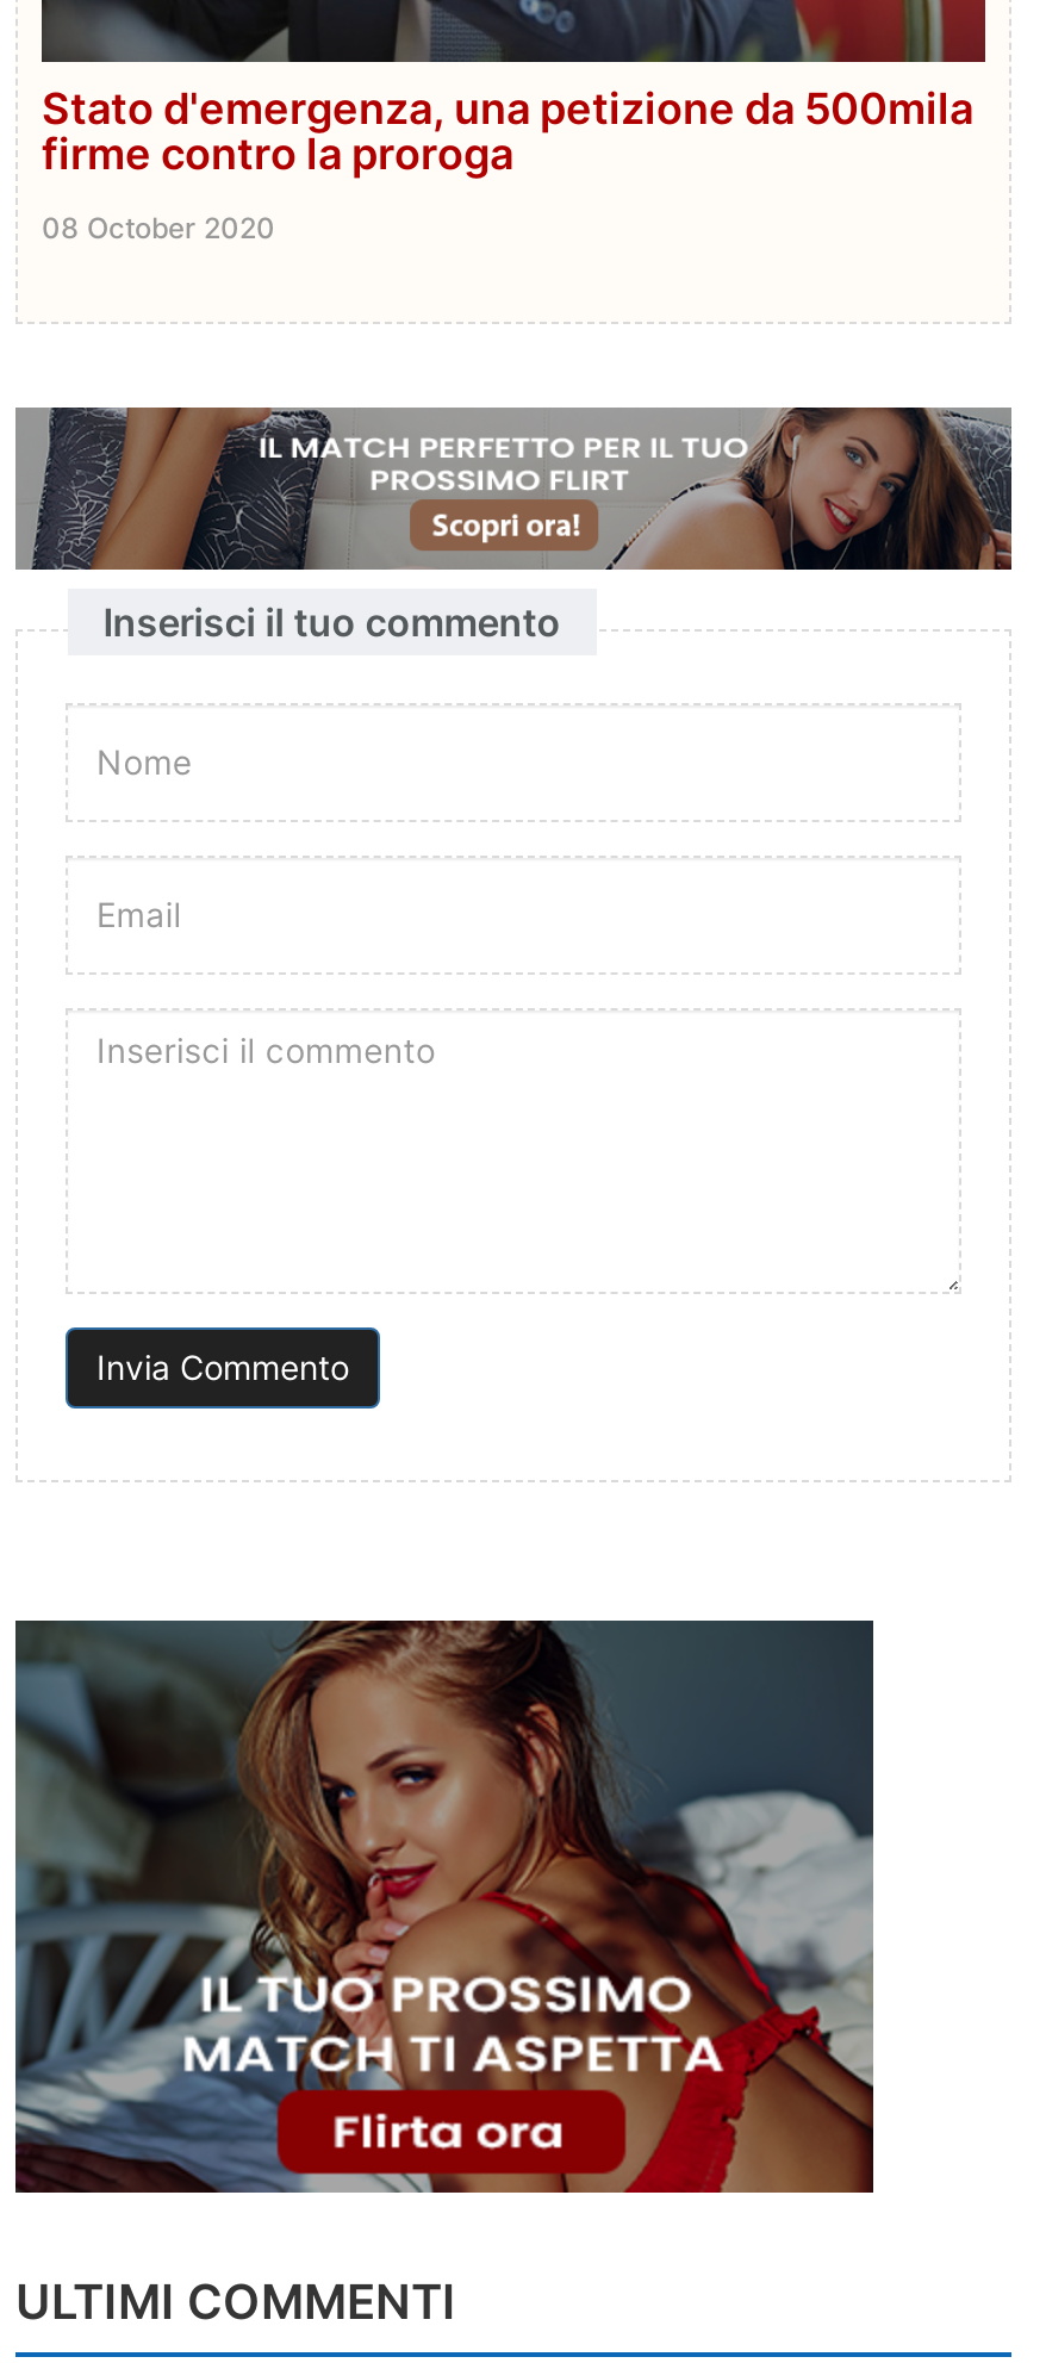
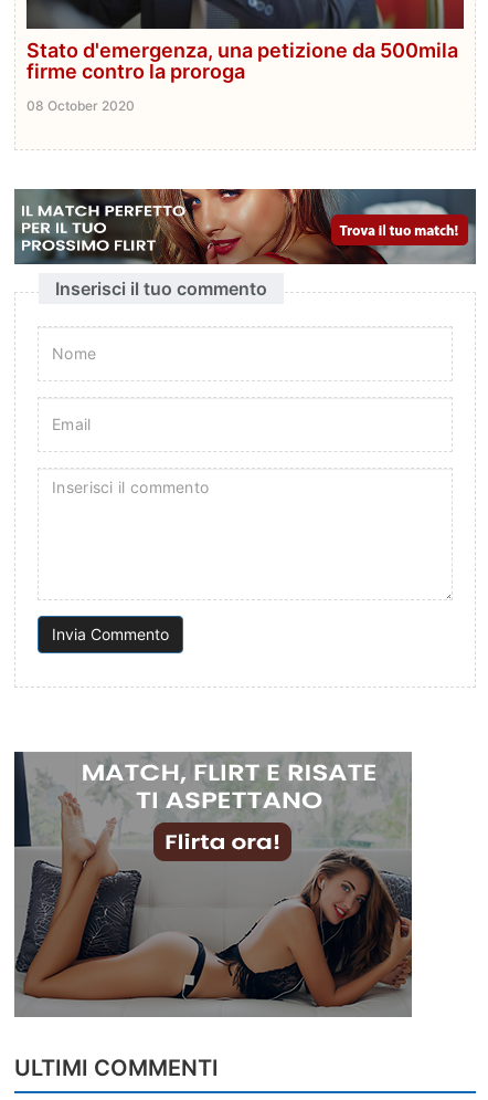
- [image]
+ [image]

- [image]
+ [image]
